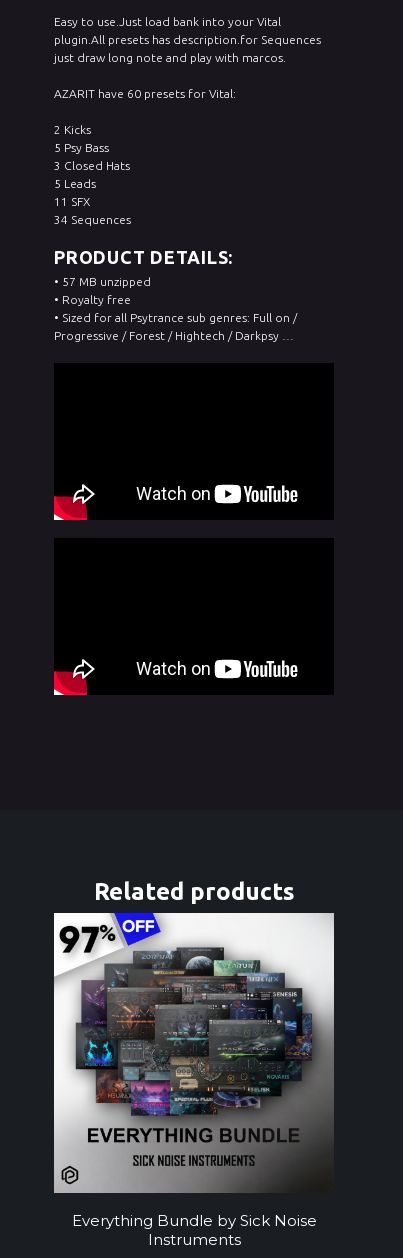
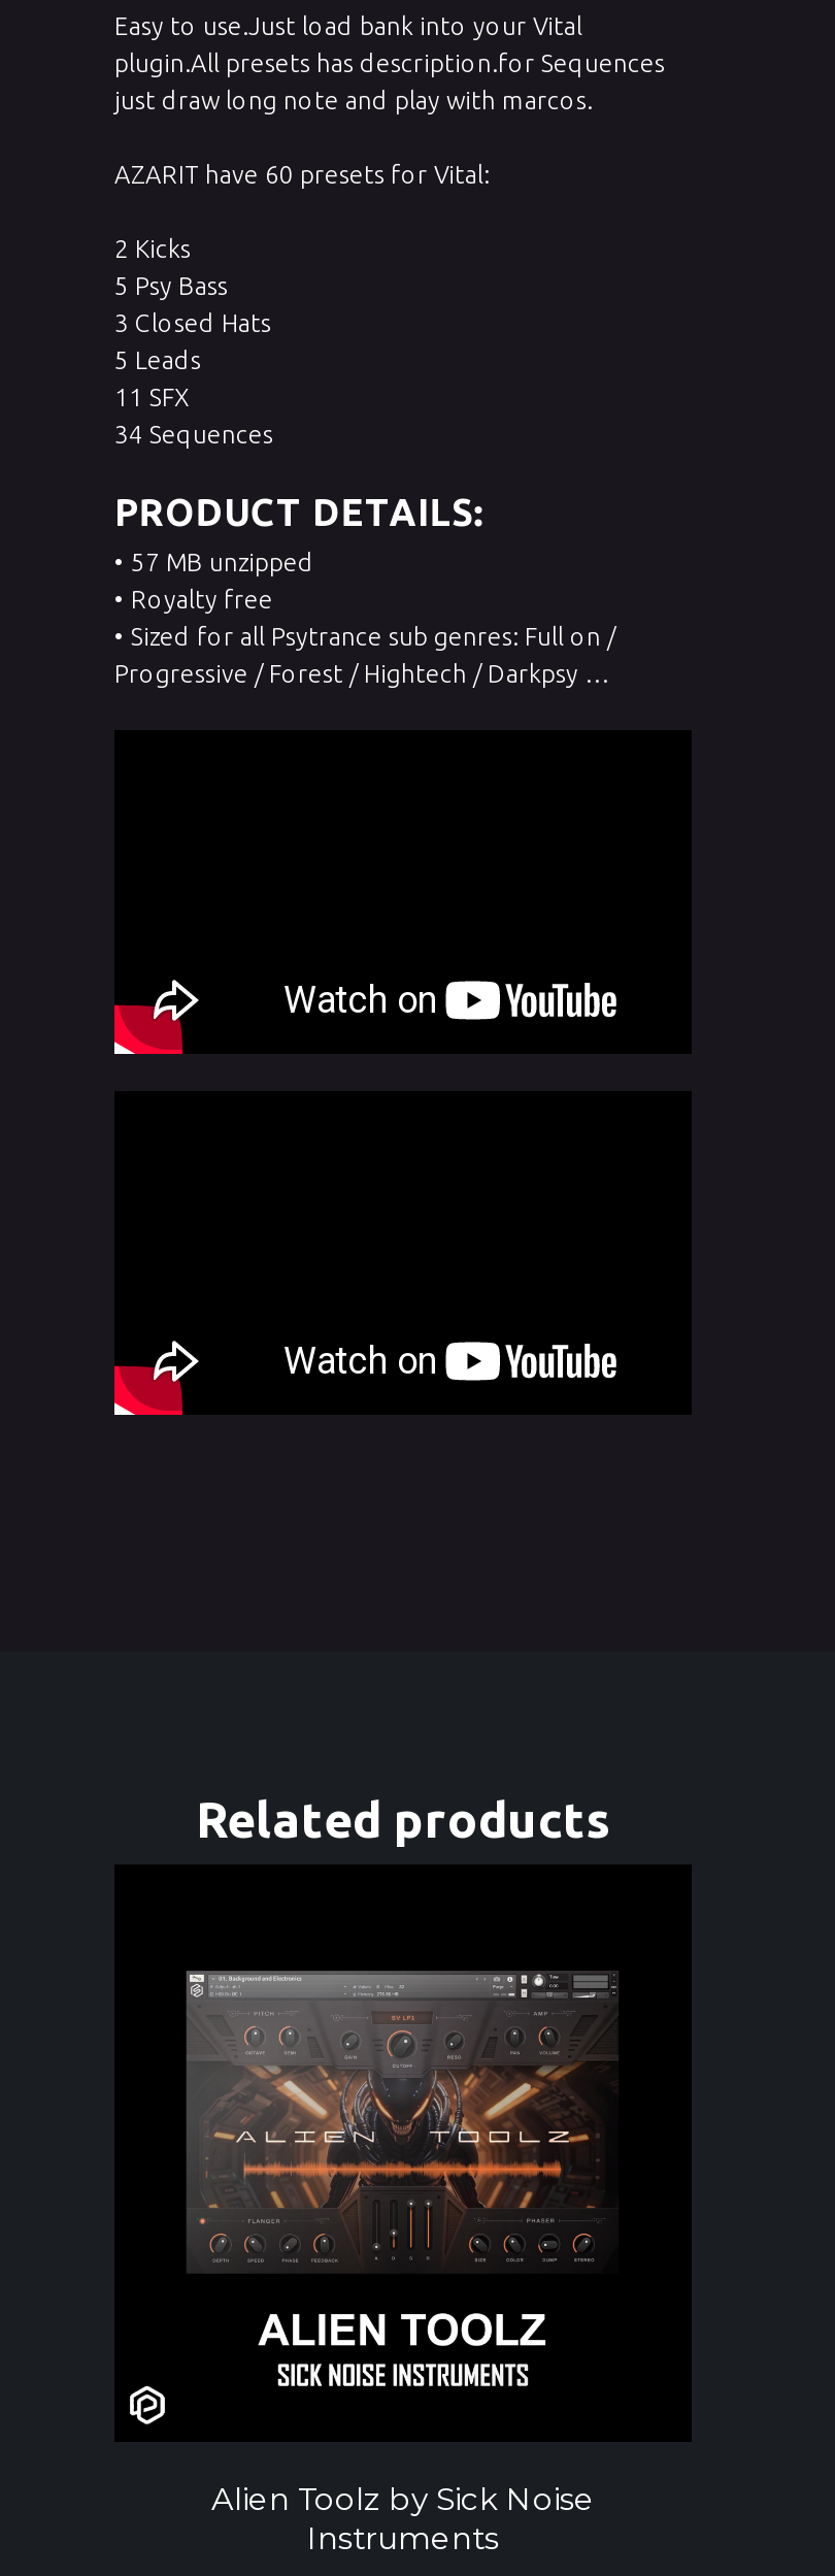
- [image]
- Everything Bundle by Sick Noise
+ [image]
+ Alien Toolz by Sick Noise
